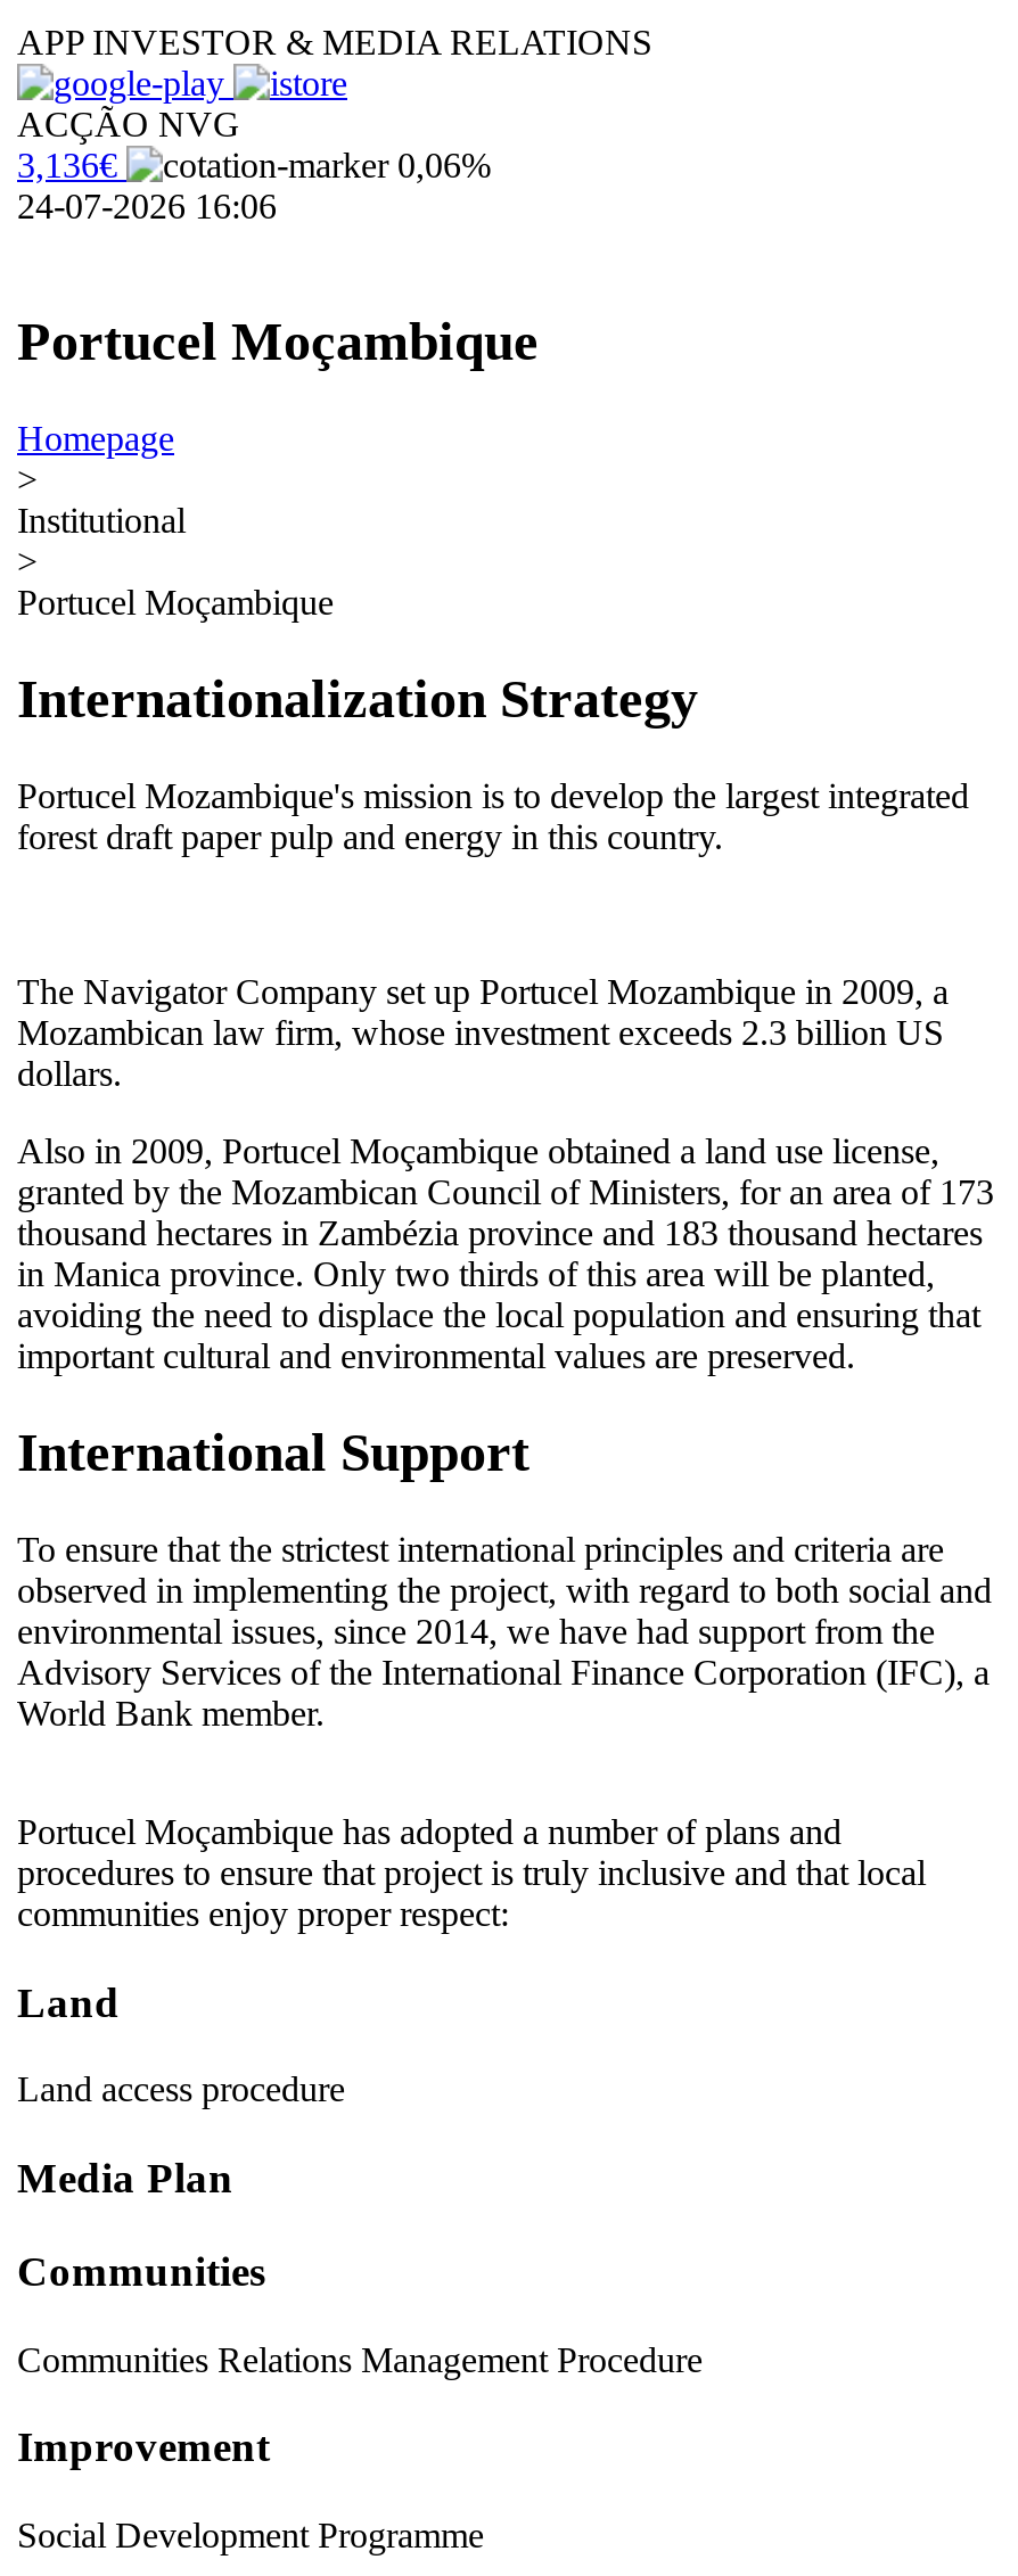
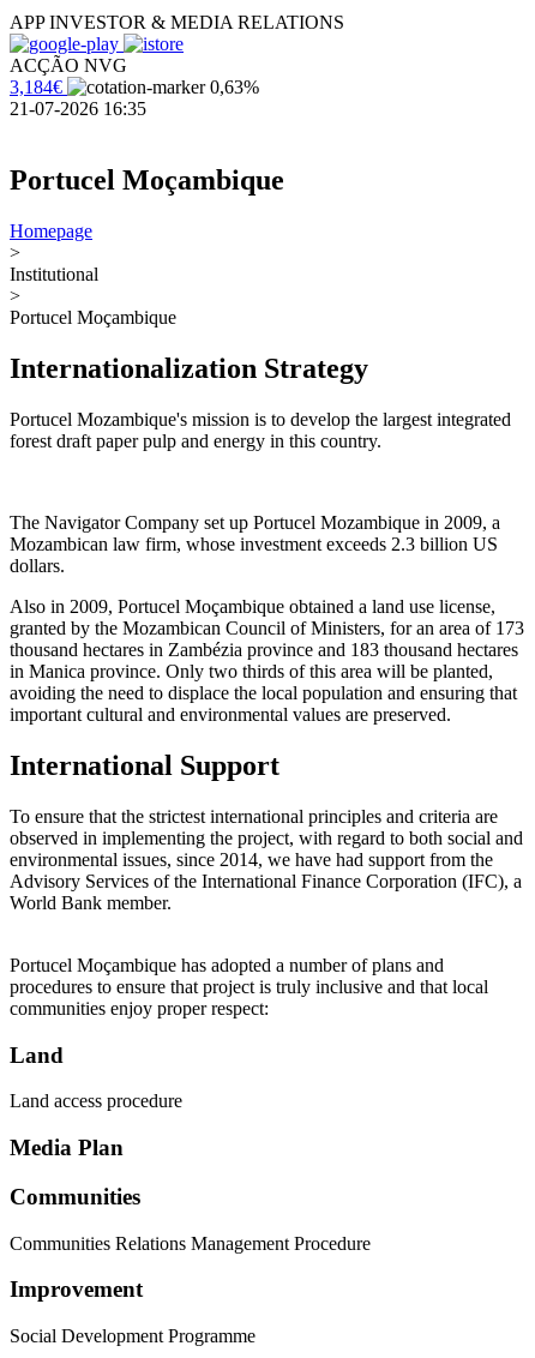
- 3,136€
+ 3,184€

- 0,06%
+ 0,63%

- 24-07-2026 16:06
+ 21-07-2026 16:35
